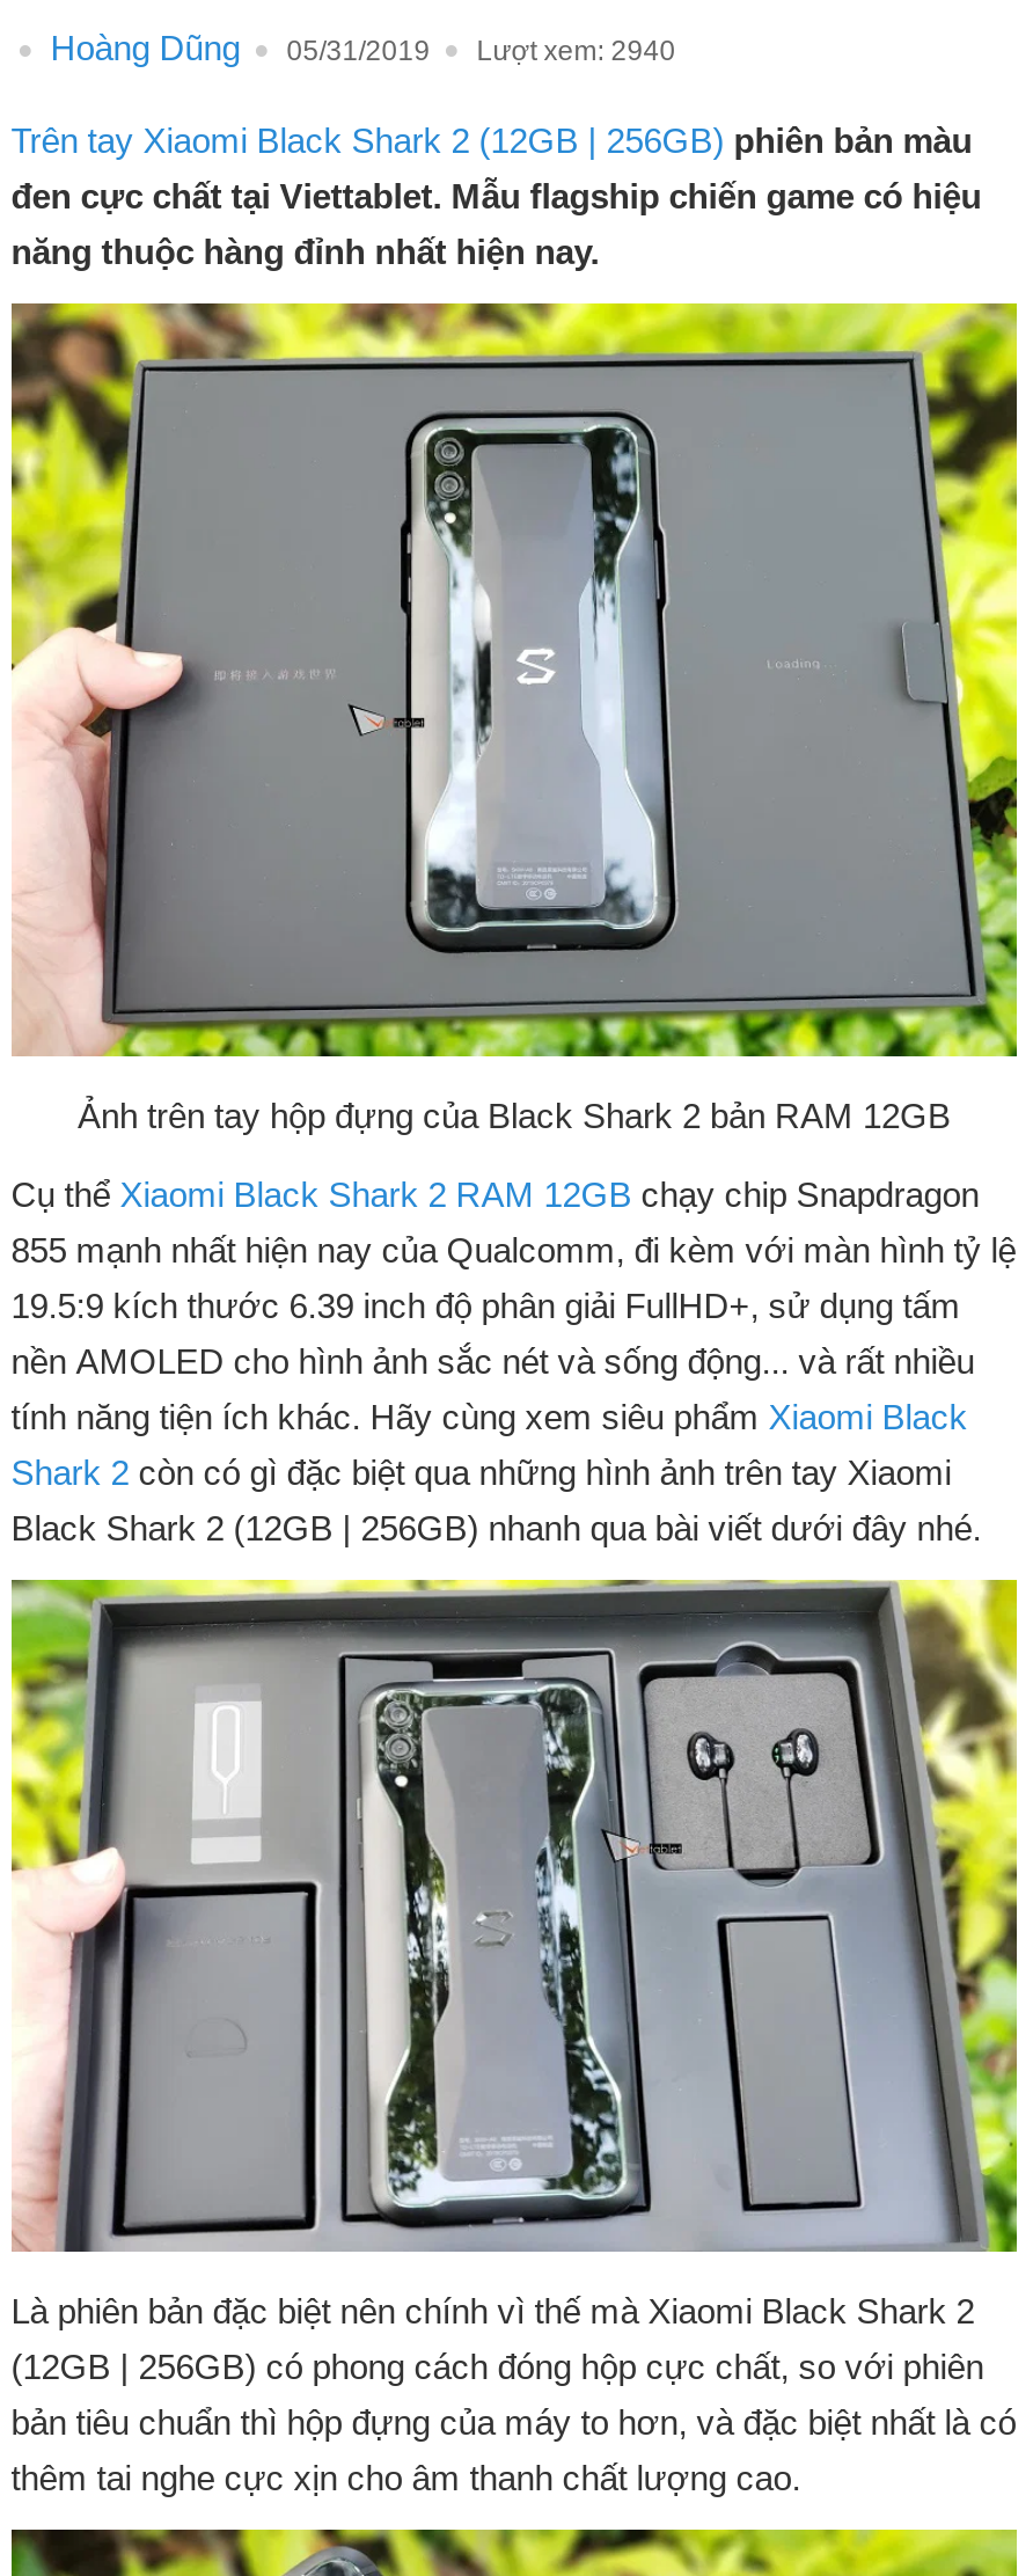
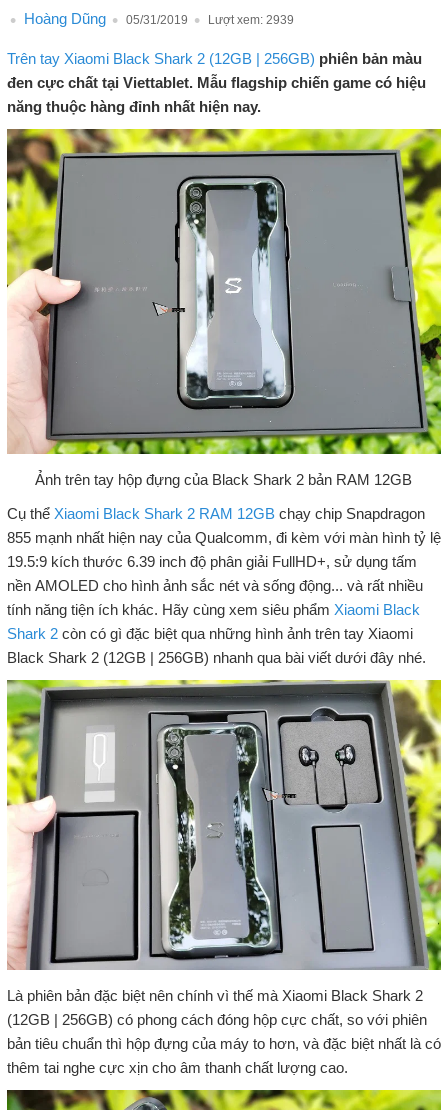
- Hoàng Dũng 05/31/2019 Lượt xem: 2940
+ Hoàng Dũng 05/31/2019 Lượt xem: 2939
